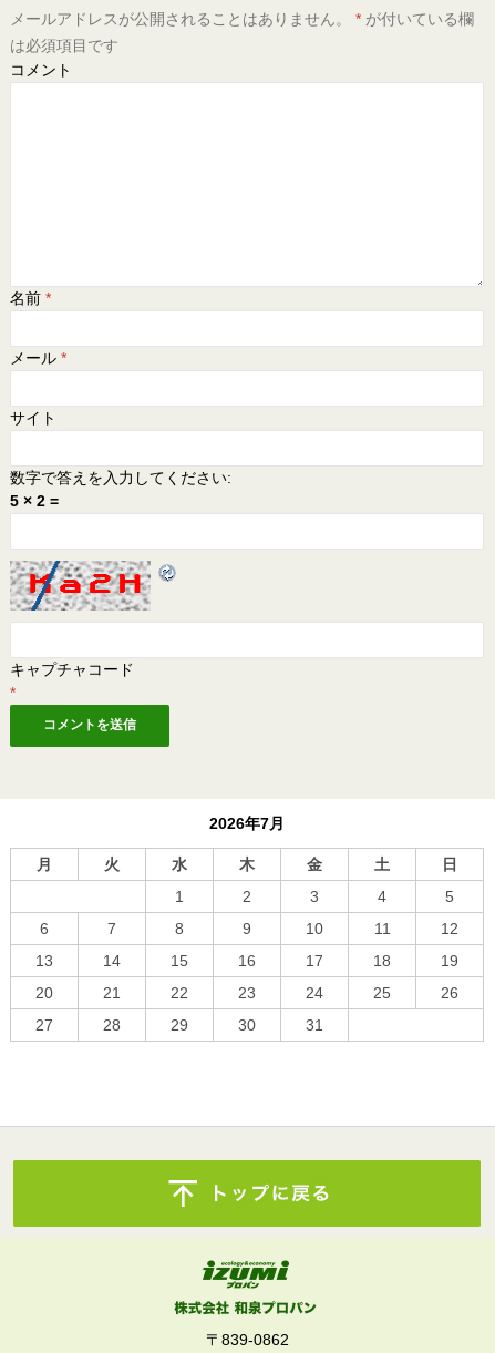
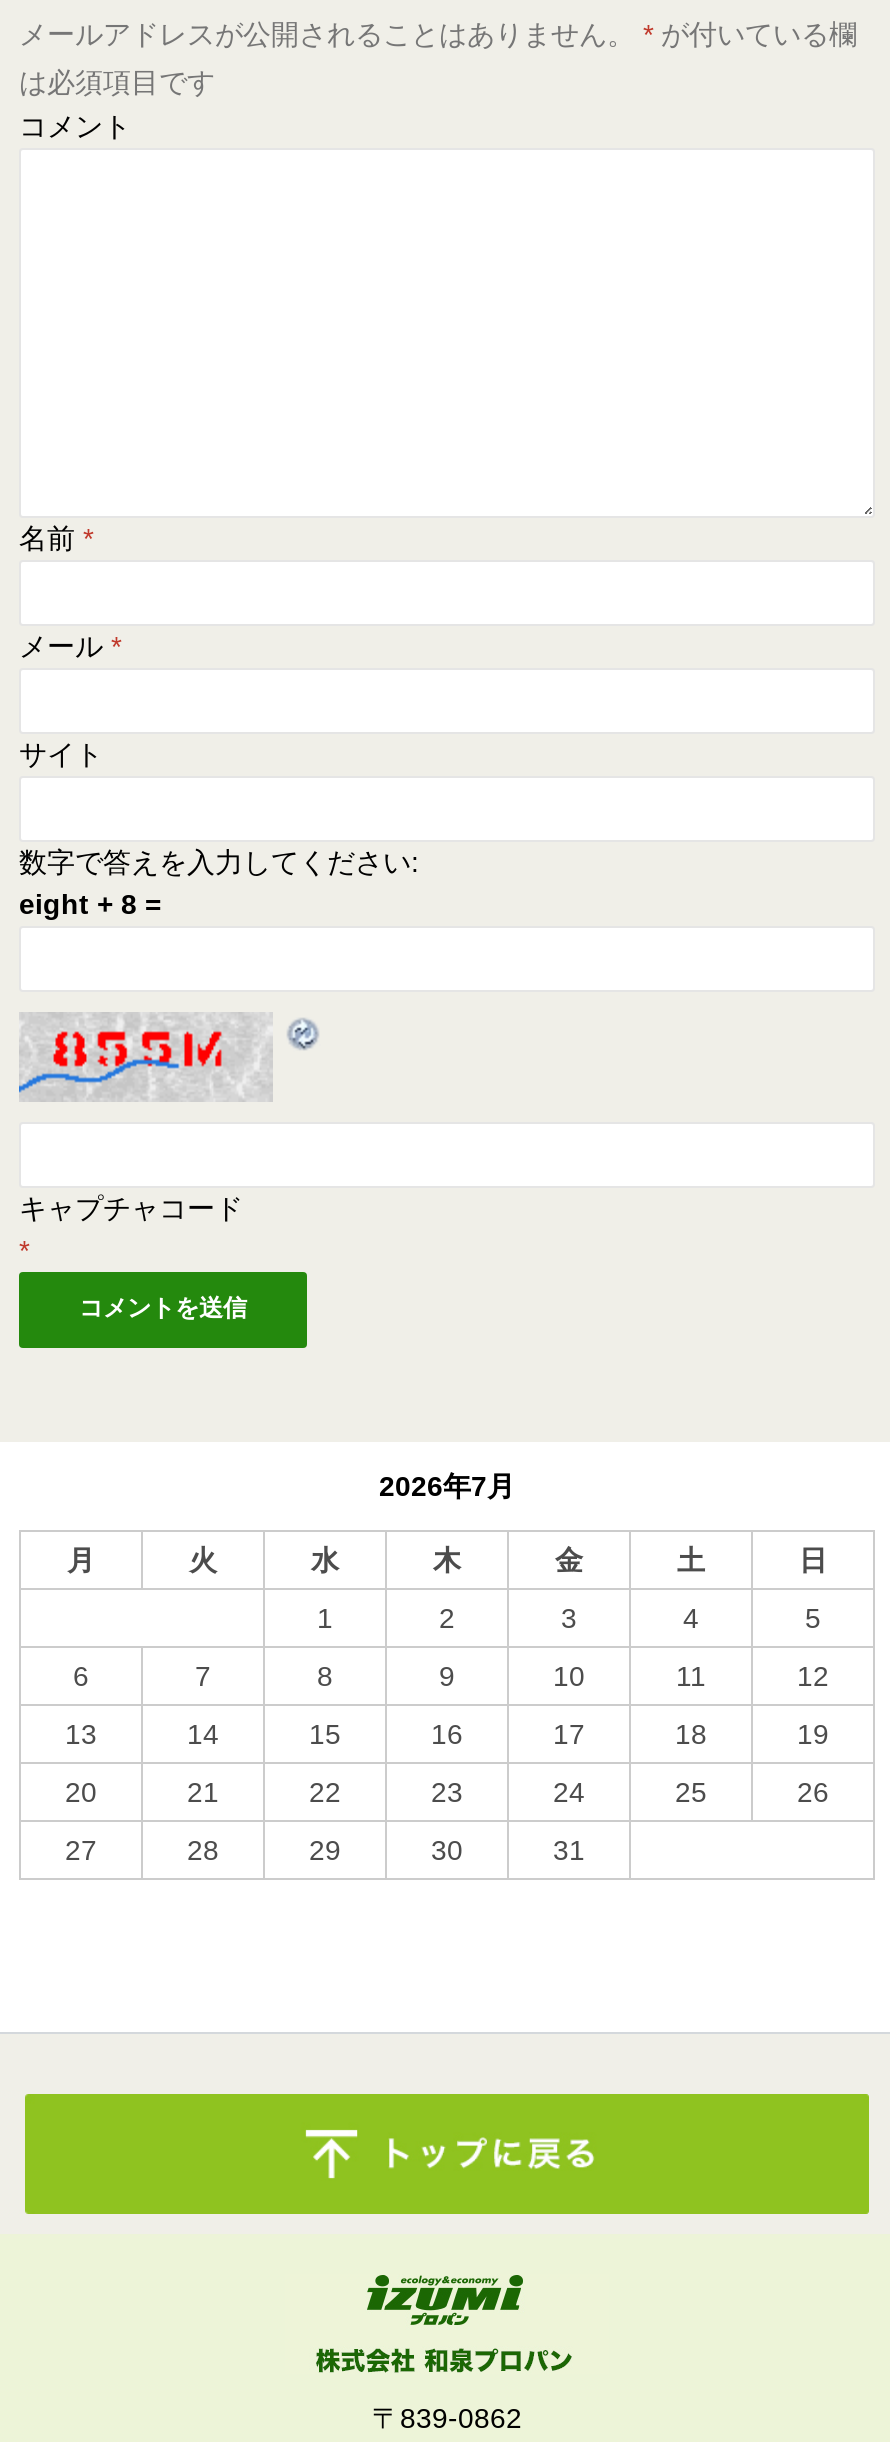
- 5 × 2 =
+ eight + 8 =

- [image]
+ [image]
